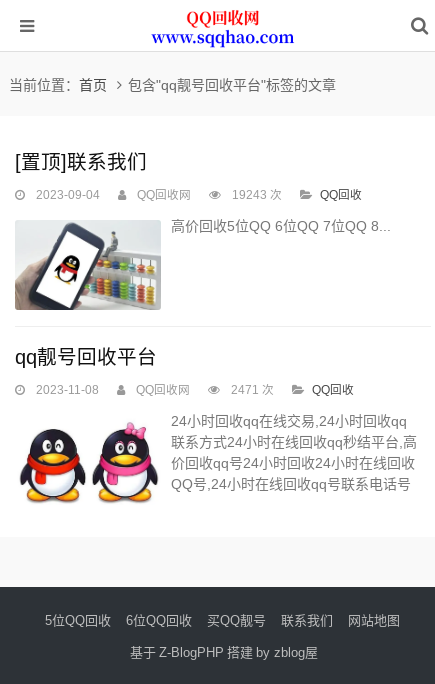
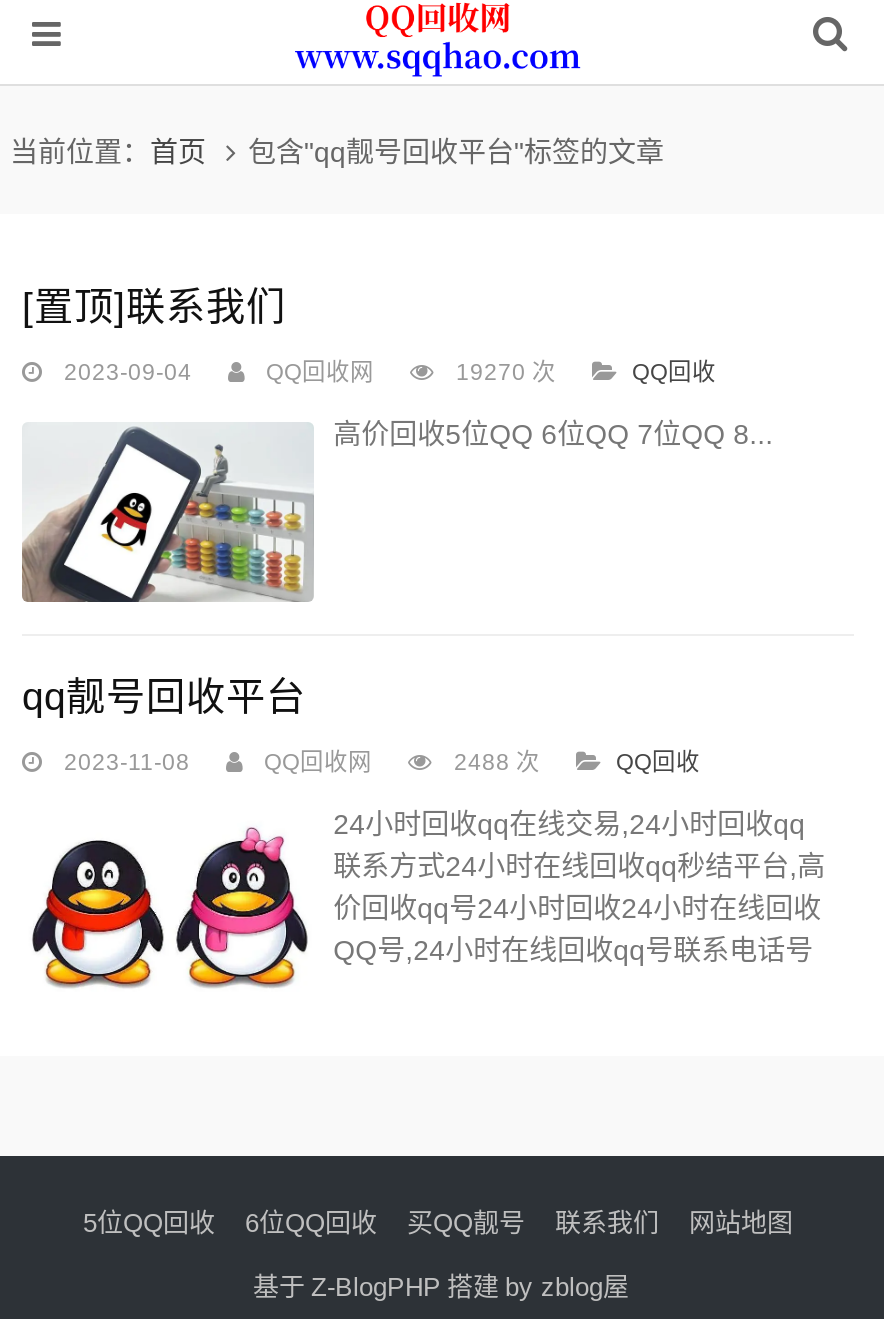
- 19243 次
+ 19270 次

- 2471 次
+ 2488 次
